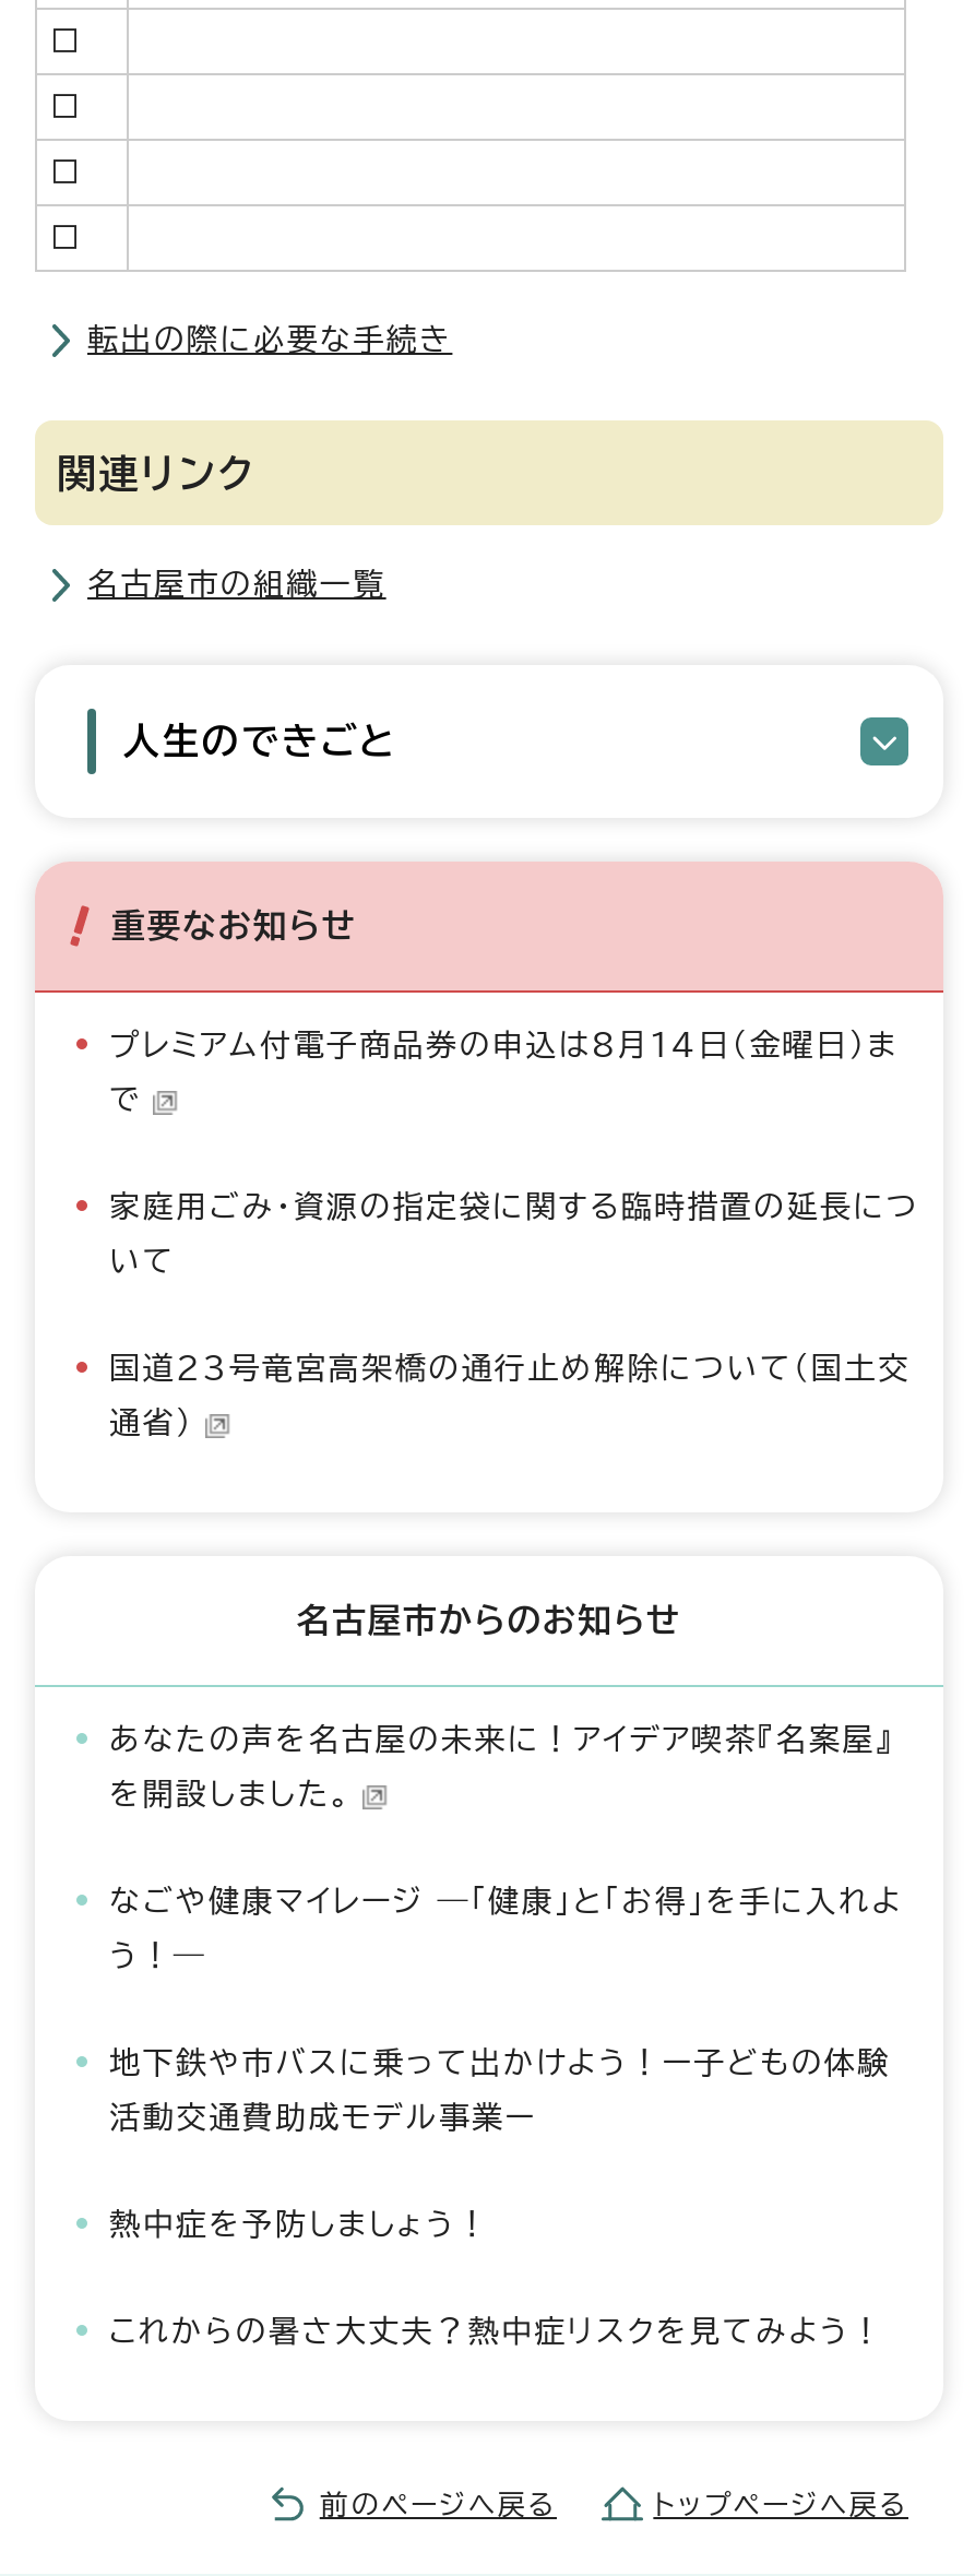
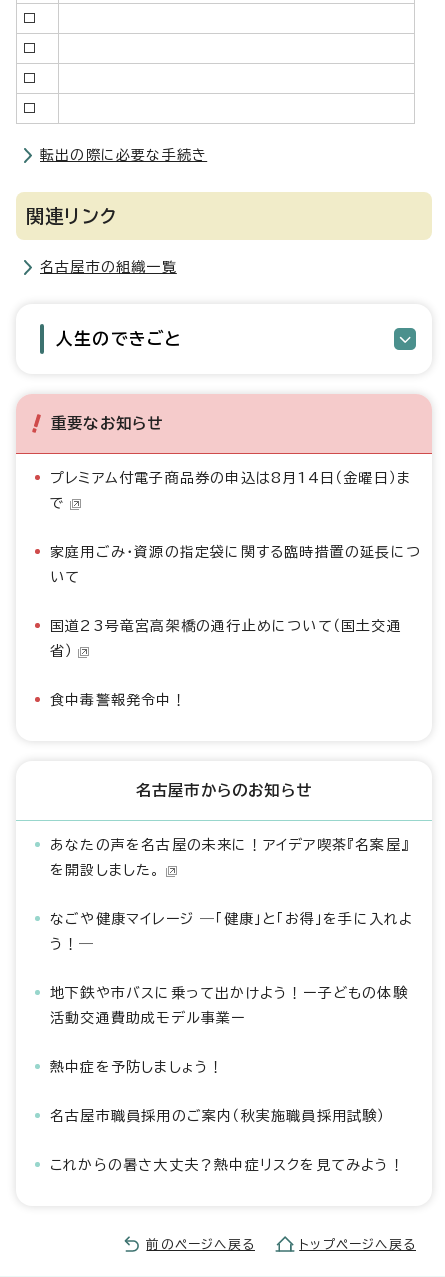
- 国道23号竜宮高架橋の通行止め解除について（国土交
- 通省）
+ 国道23号竜宮高架橋の通行止めについて（国土交通
+ 省）
+ 食中毒警報発令中！

+ 名古屋市職員採用のご案内（秋実施職員採用試験）
